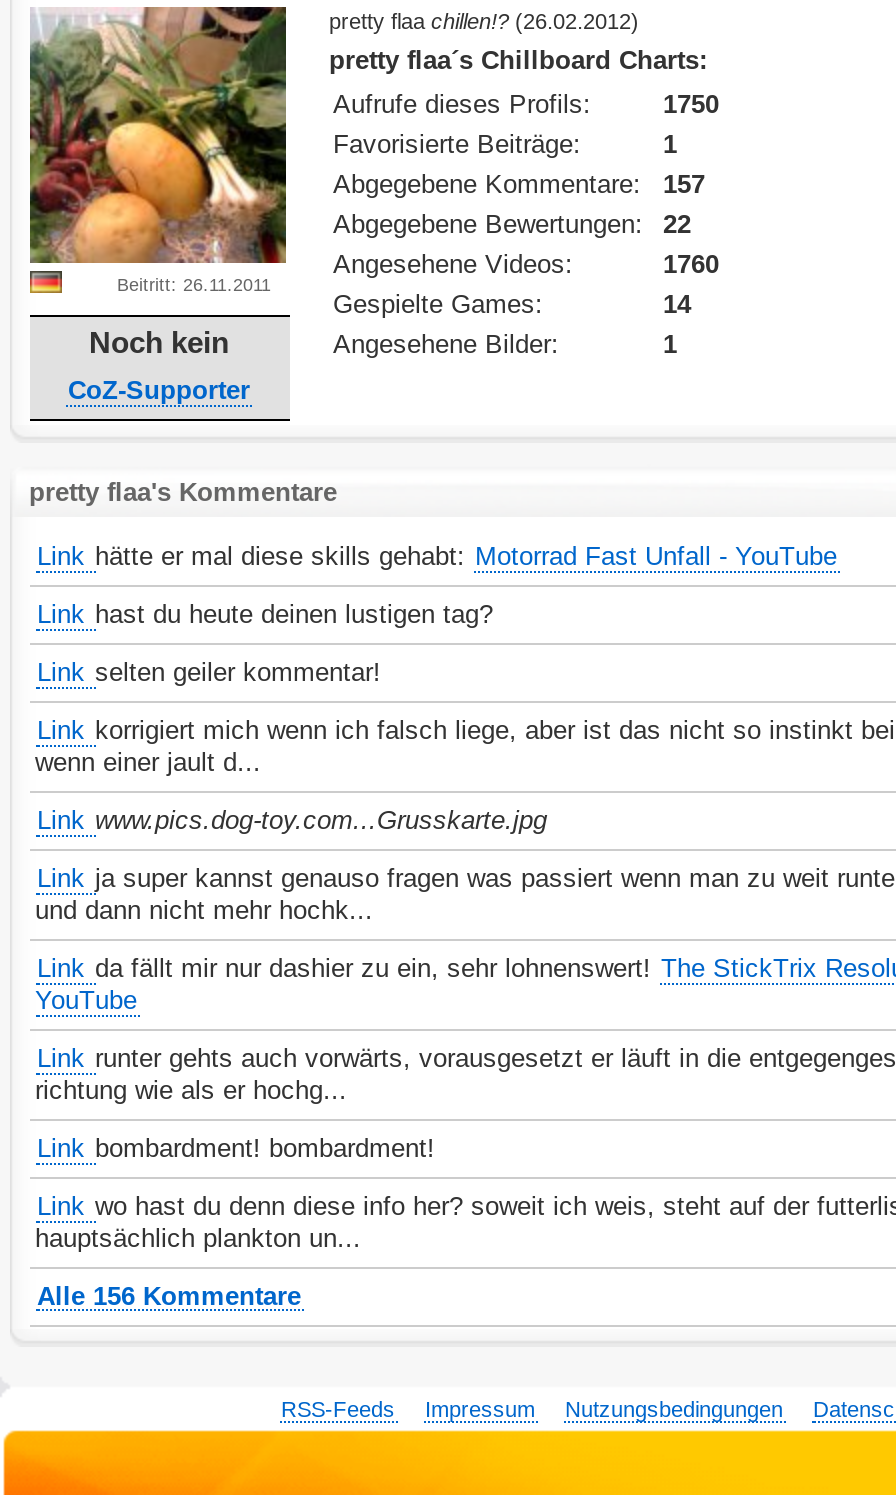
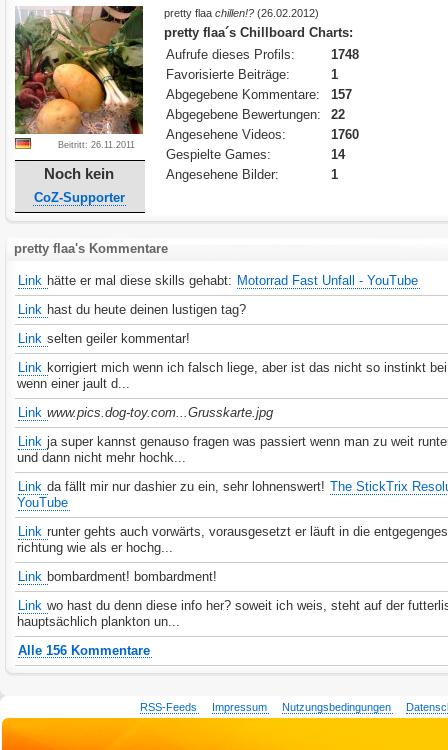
- 1750
+ 1748
